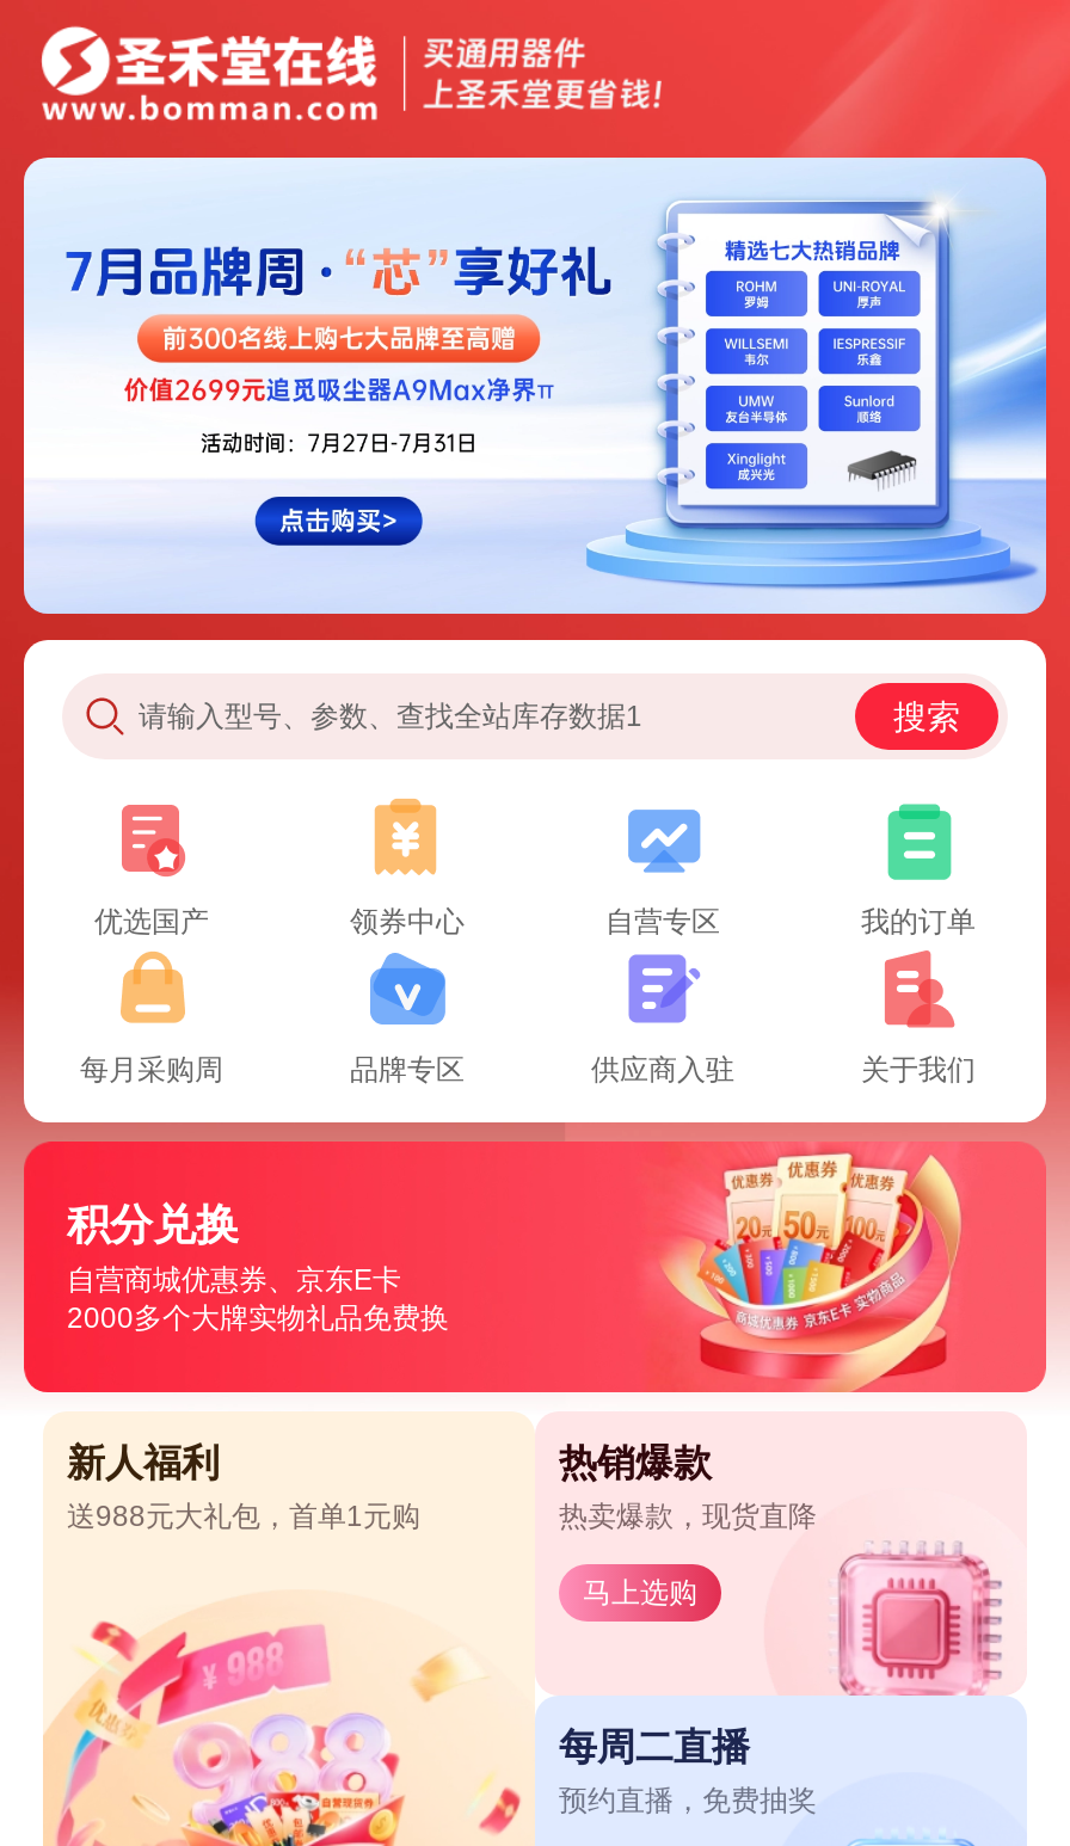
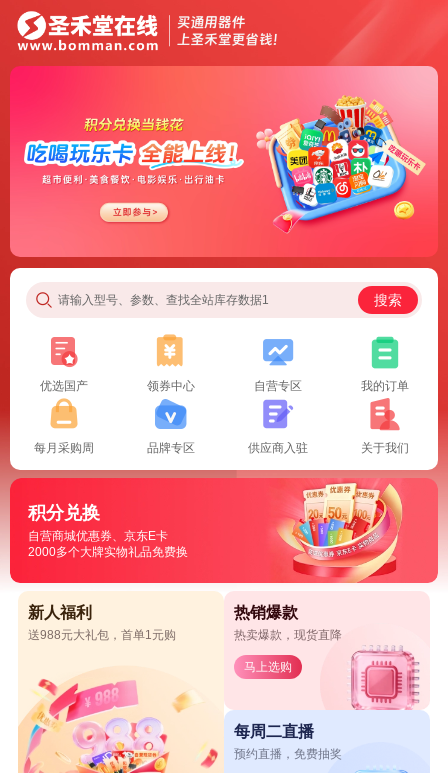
- [image]
+ [image]
